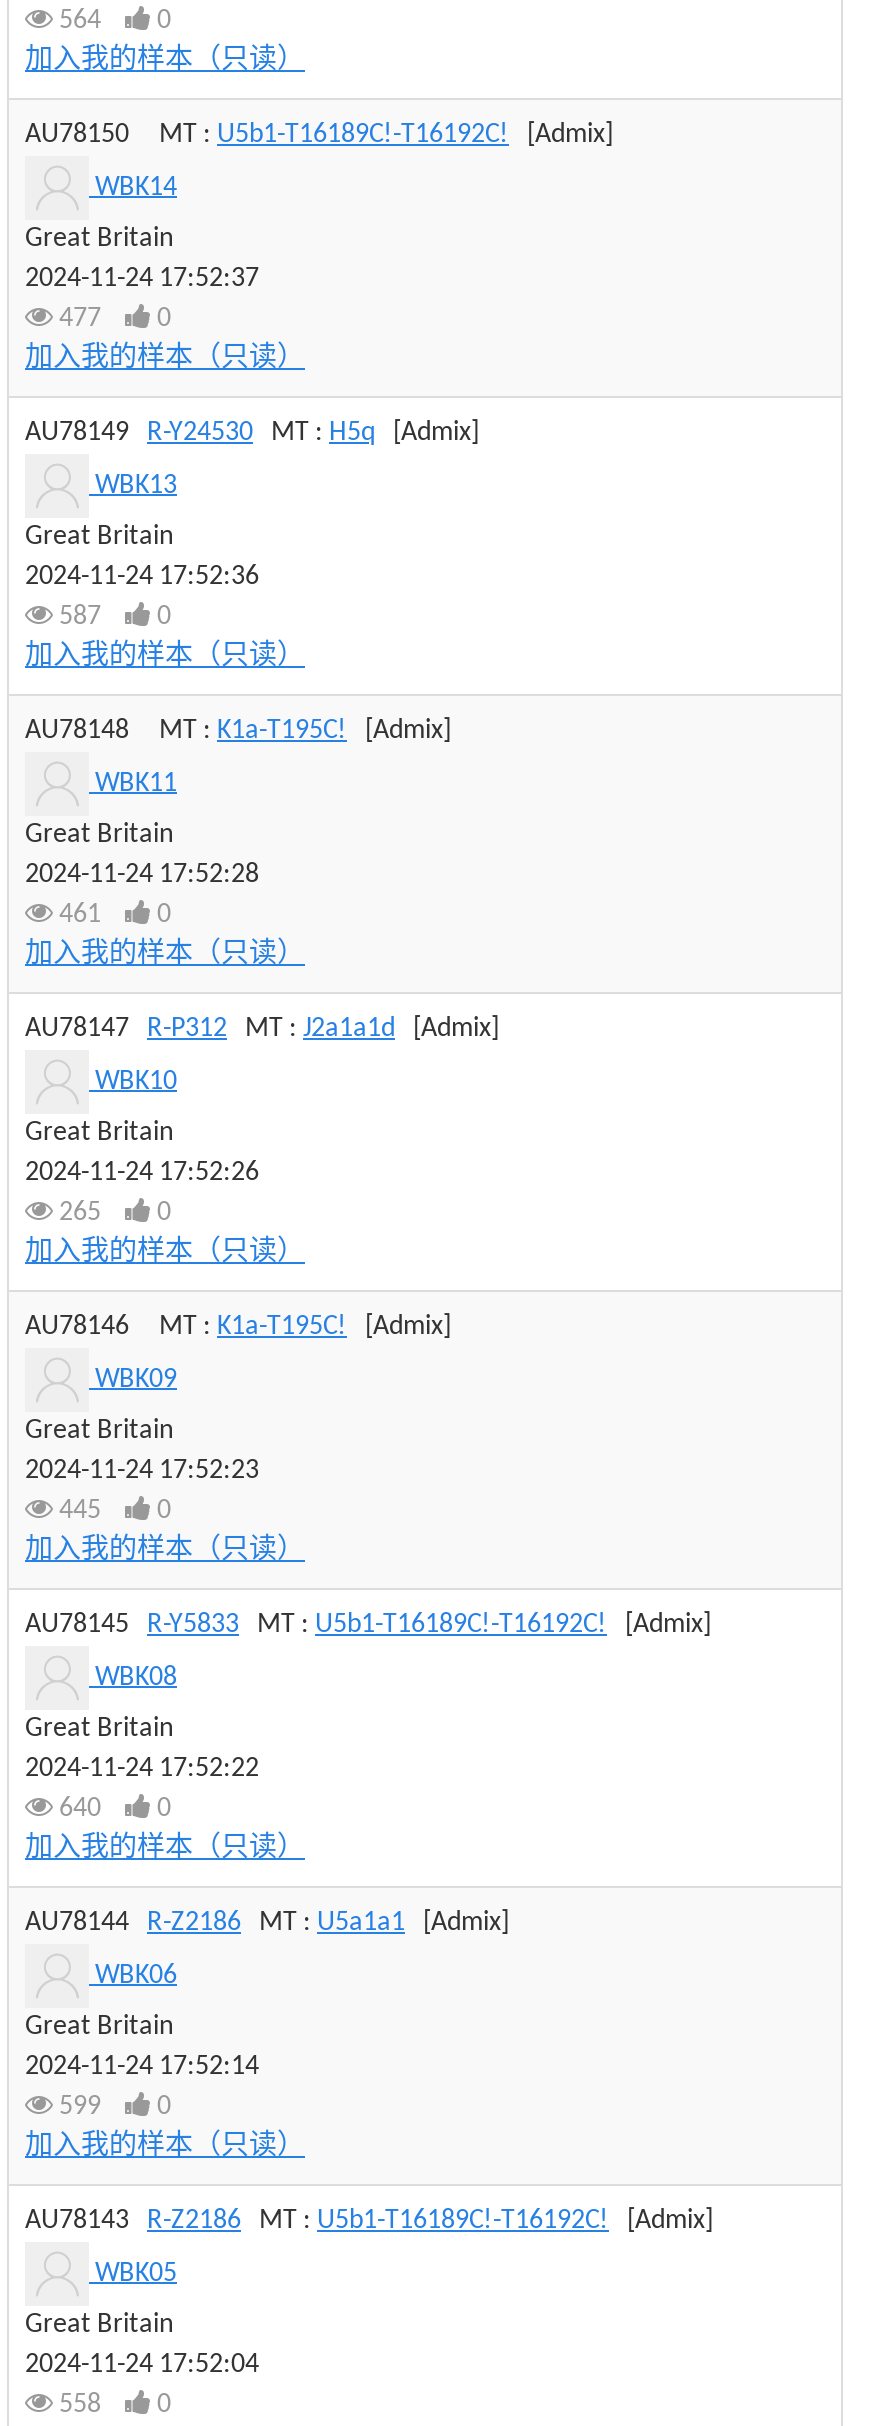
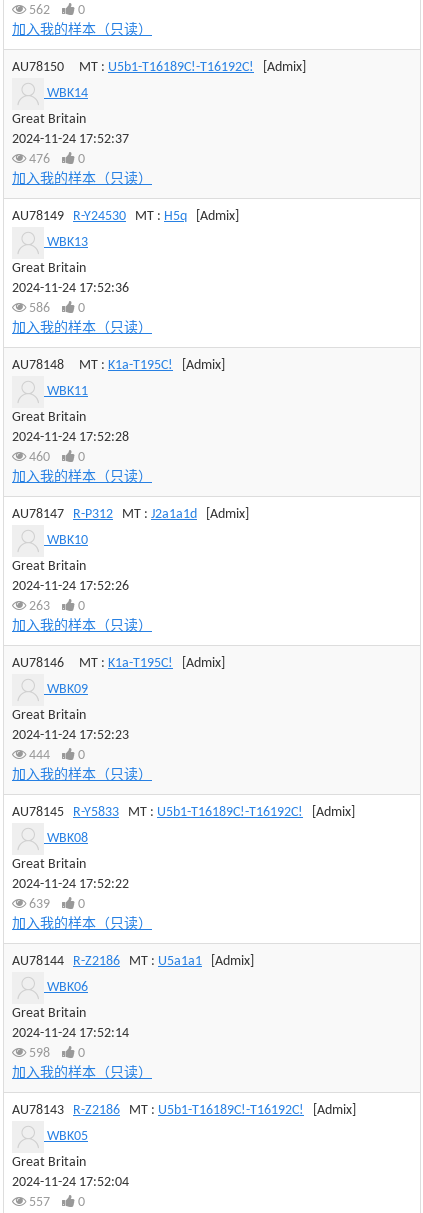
- 564 0
+ 562 0

- 477 0
+ 476 0

- 587 0
+ 586 0

- 461 0
+ 460 0

- 265 0
+ 263 0

- 445 0
+ 444 0

- 640 0
+ 639 0

- 599 0
+ 598 0

- 558 0
+ 557 0
